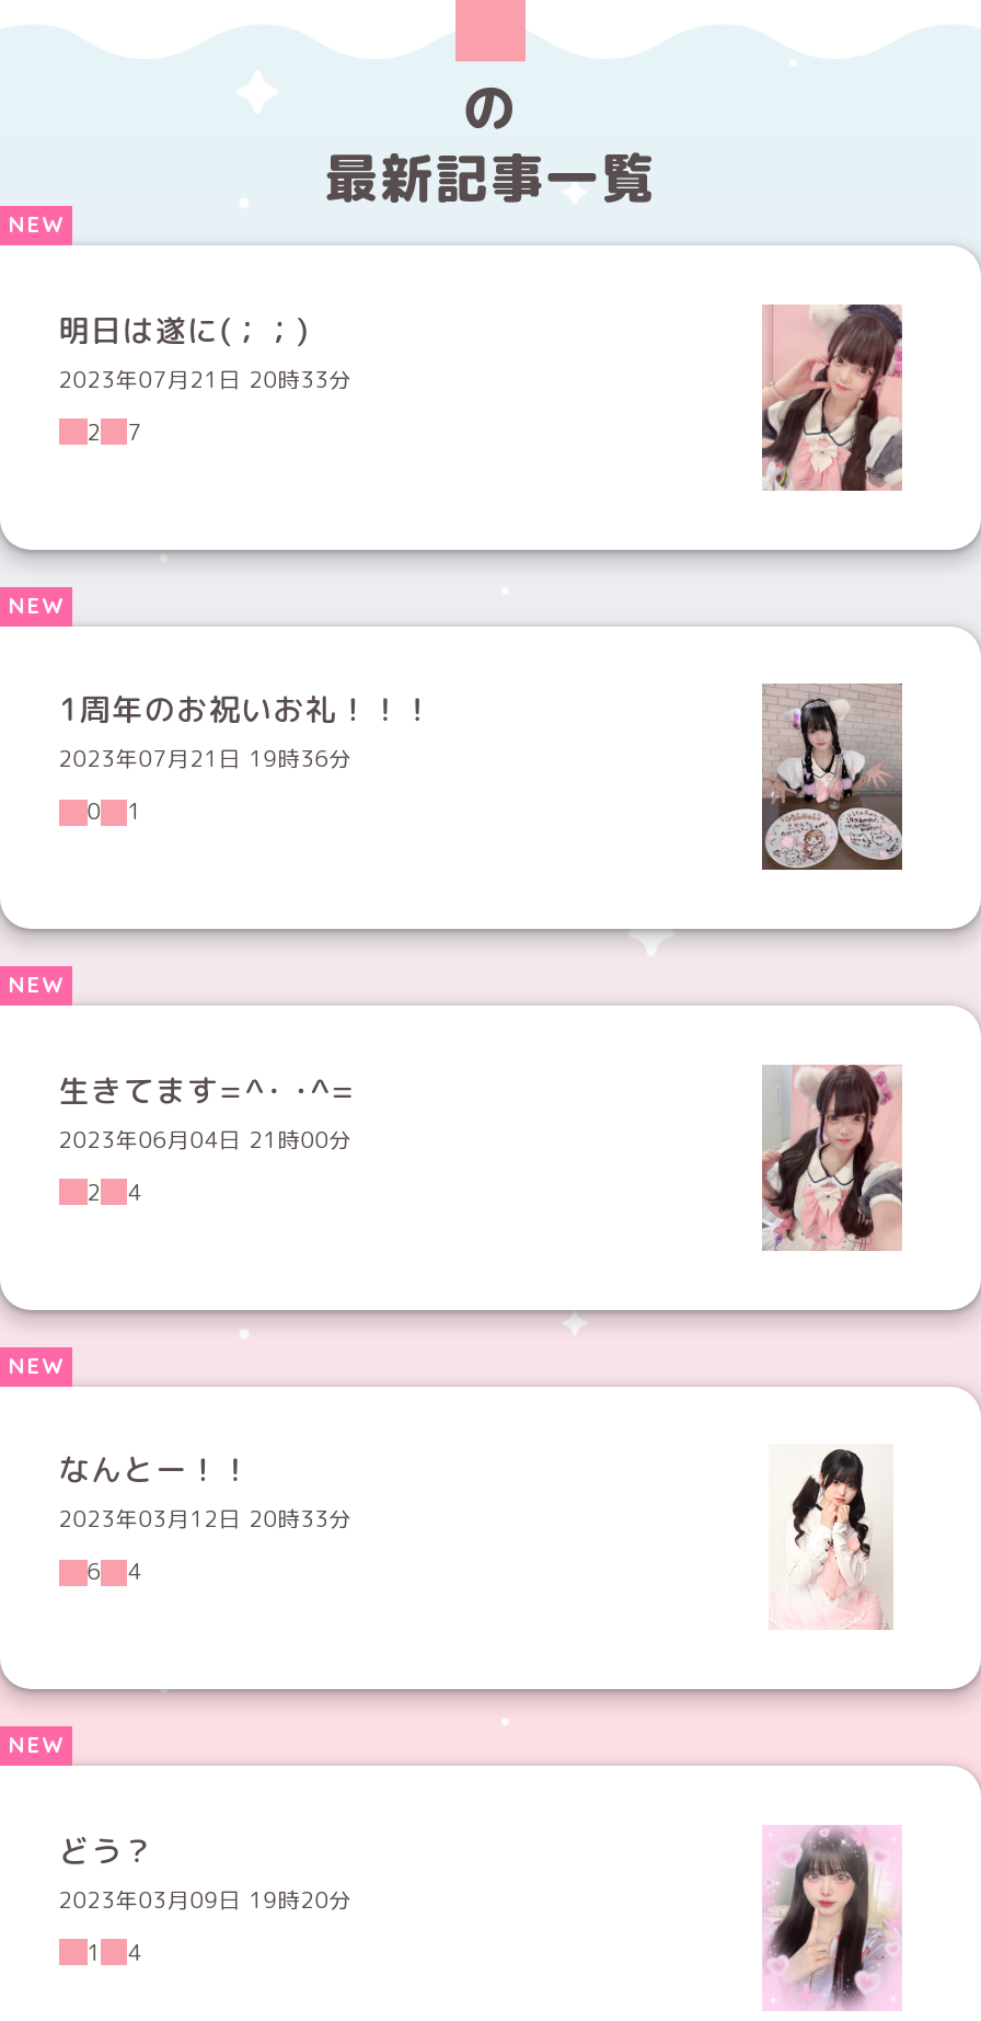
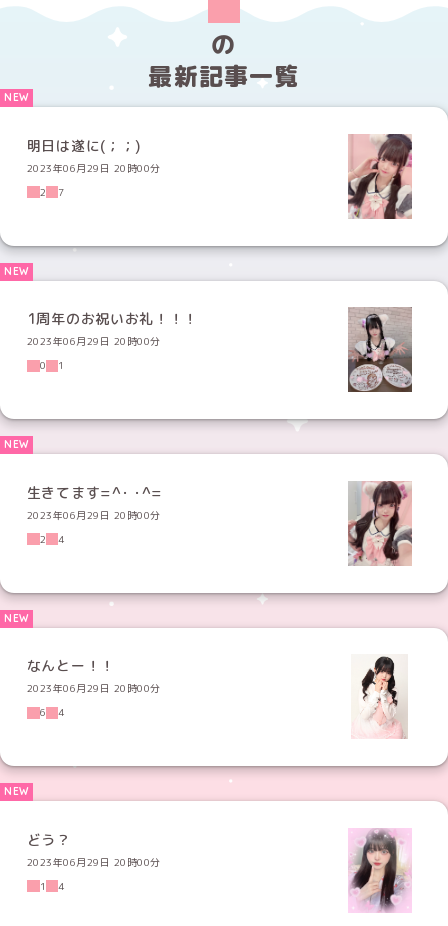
- 2023年07月21日 20時33分
+ 2023年06月29日 20時00分

- 2023年07月21日 19時36分
+ 2023年06月29日 20時00分

- 2023年06月04日 21時00分
+ 2023年06月29日 20時00分

- 2023年03月12日 20時33分
+ 2023年06月29日 20時00分

- 2023年03月09日 19時20分
+ 2023年06月29日 20時00分
